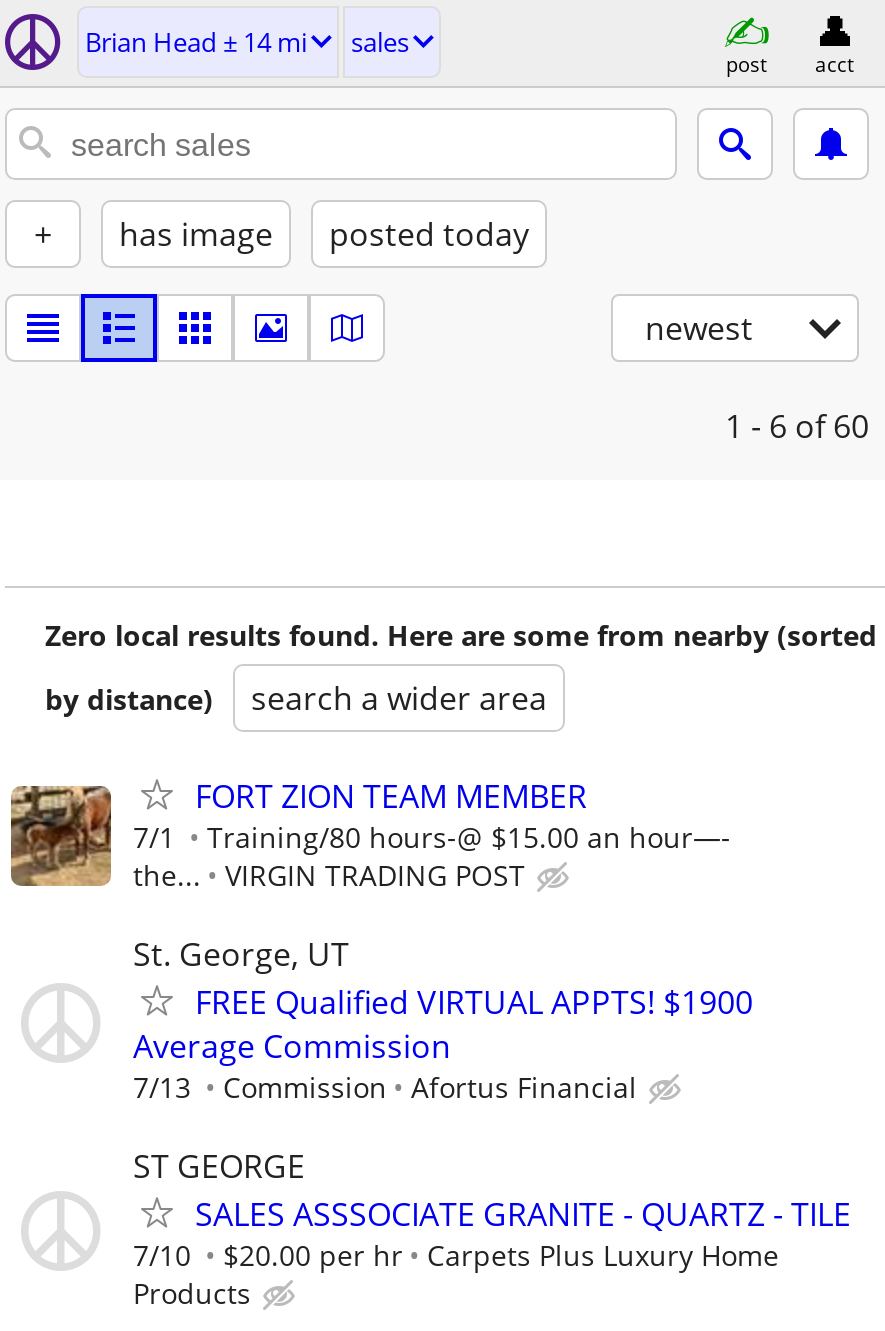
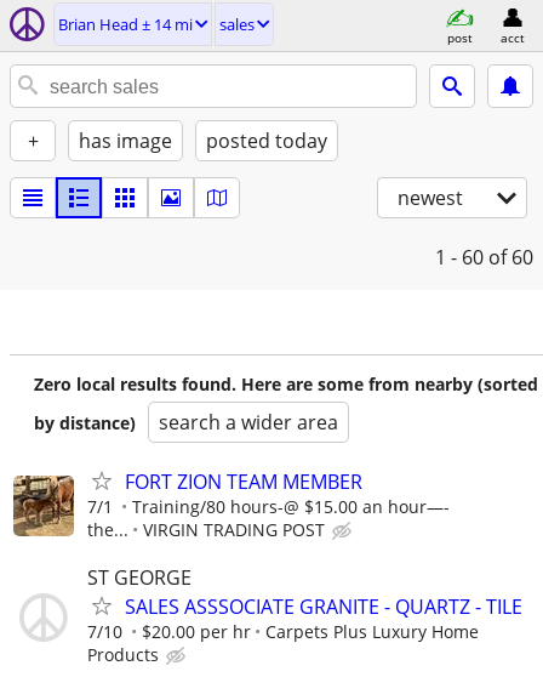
- 1 - 6 of 60
+ 1 - 60 of 60

- St. George, UT
- FREE Qualified VIRTUAL APPTS! $1900
- Average Commission
- 7/13
- Commission
- Afortus Financial
